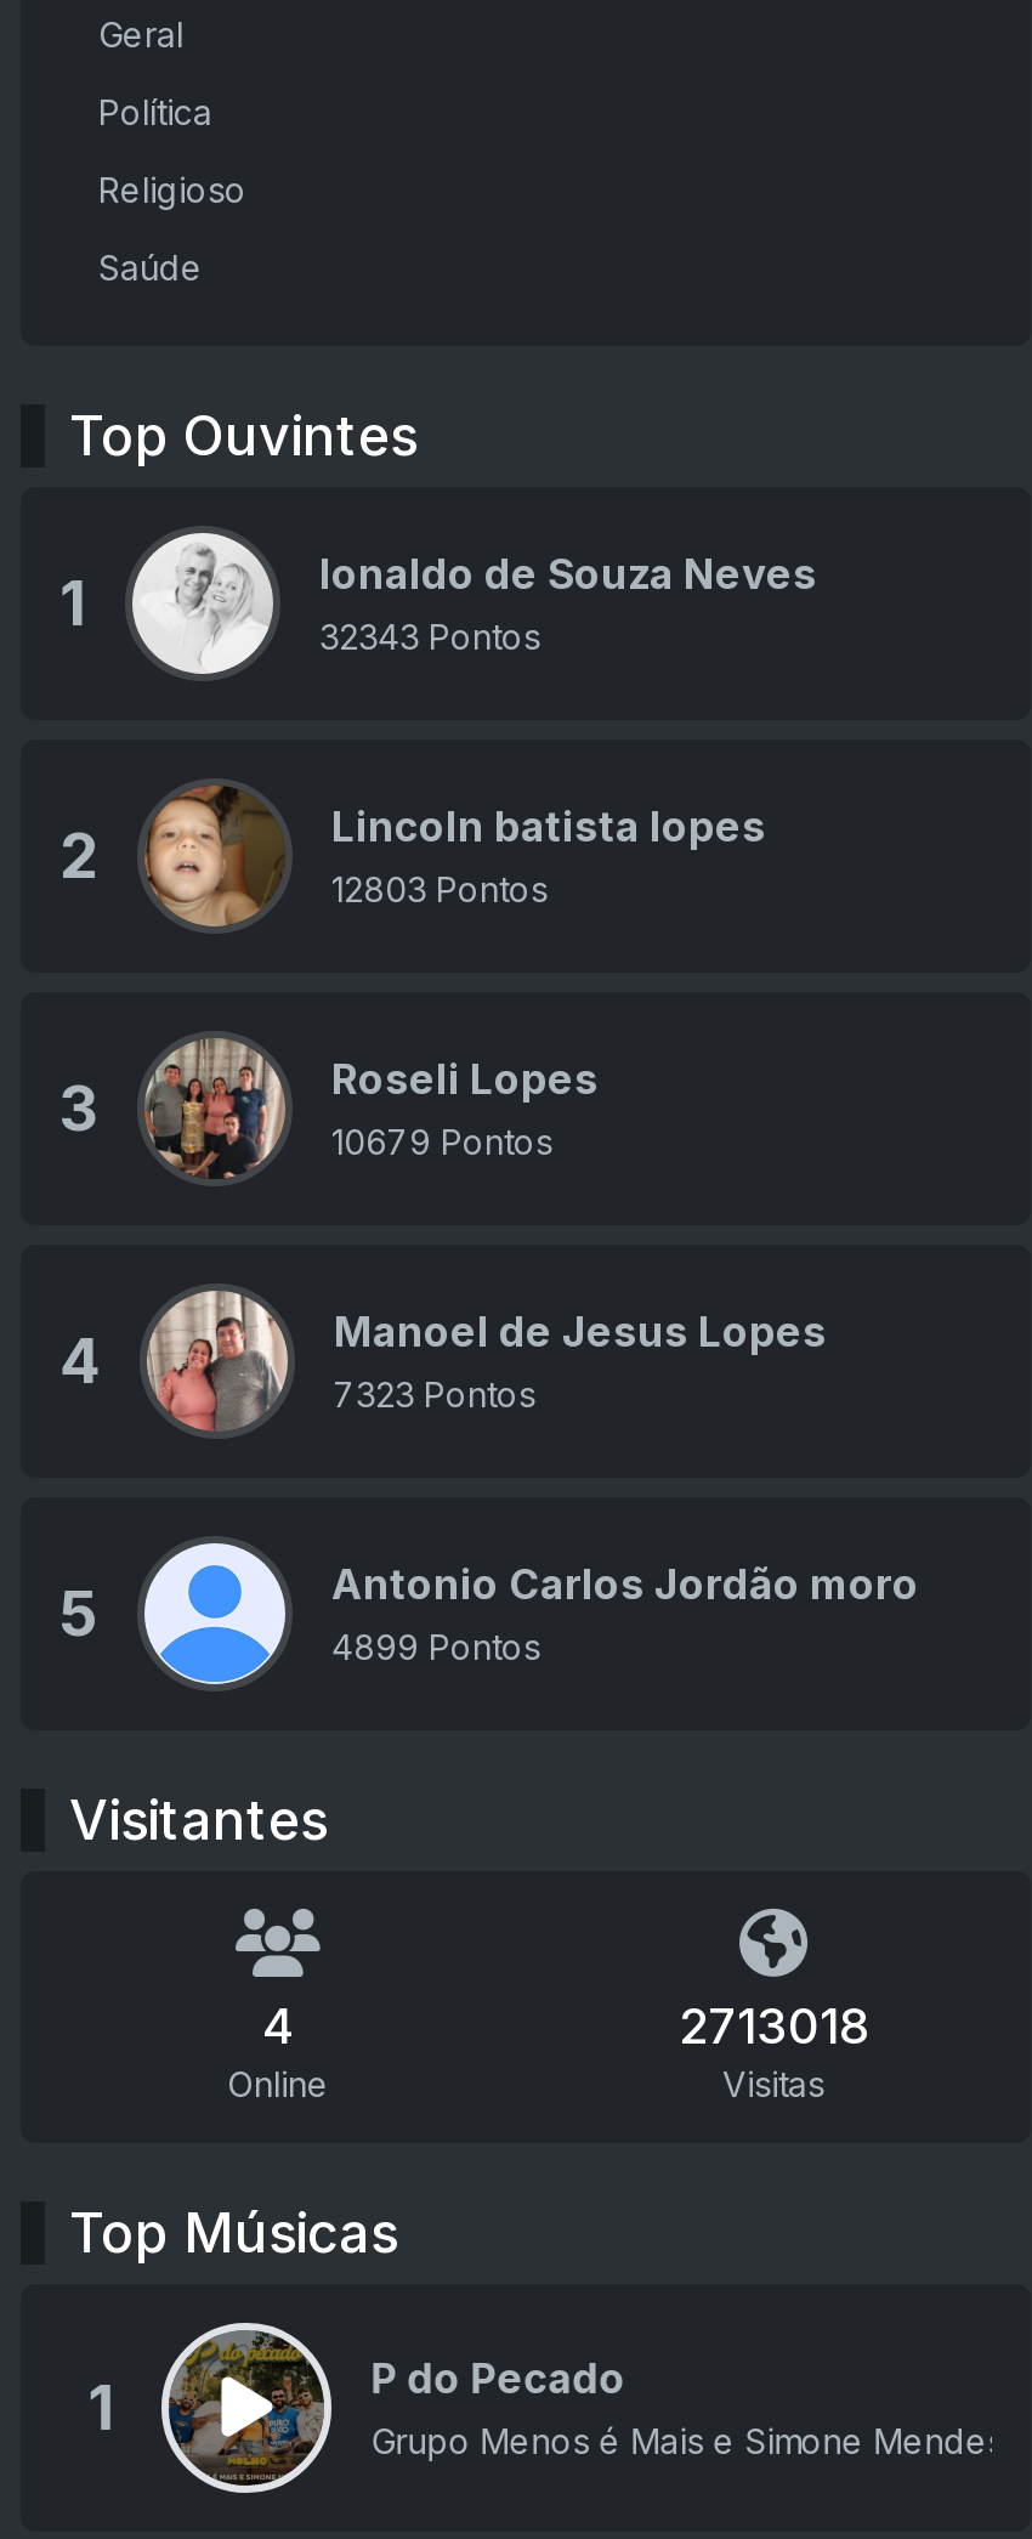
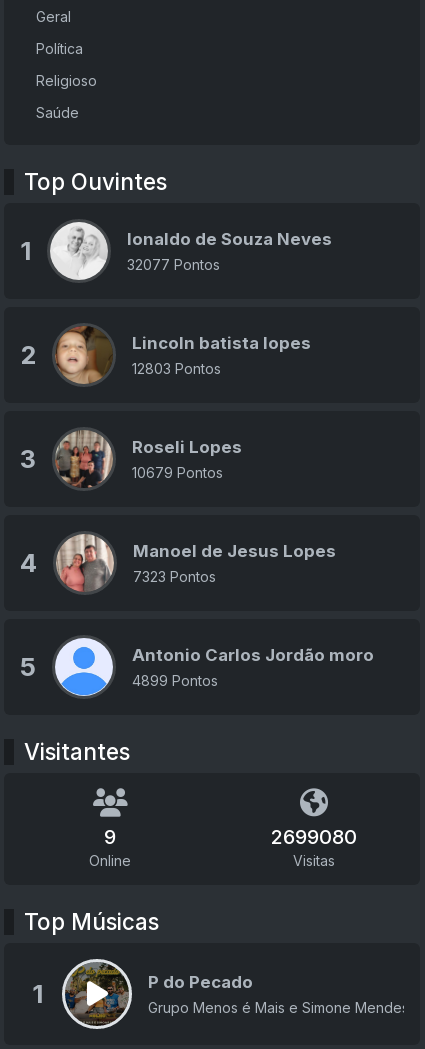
- 32343 Pontos
+ 32077 Pontos

- 4
+ 9

- 2713018
+ 2699080
